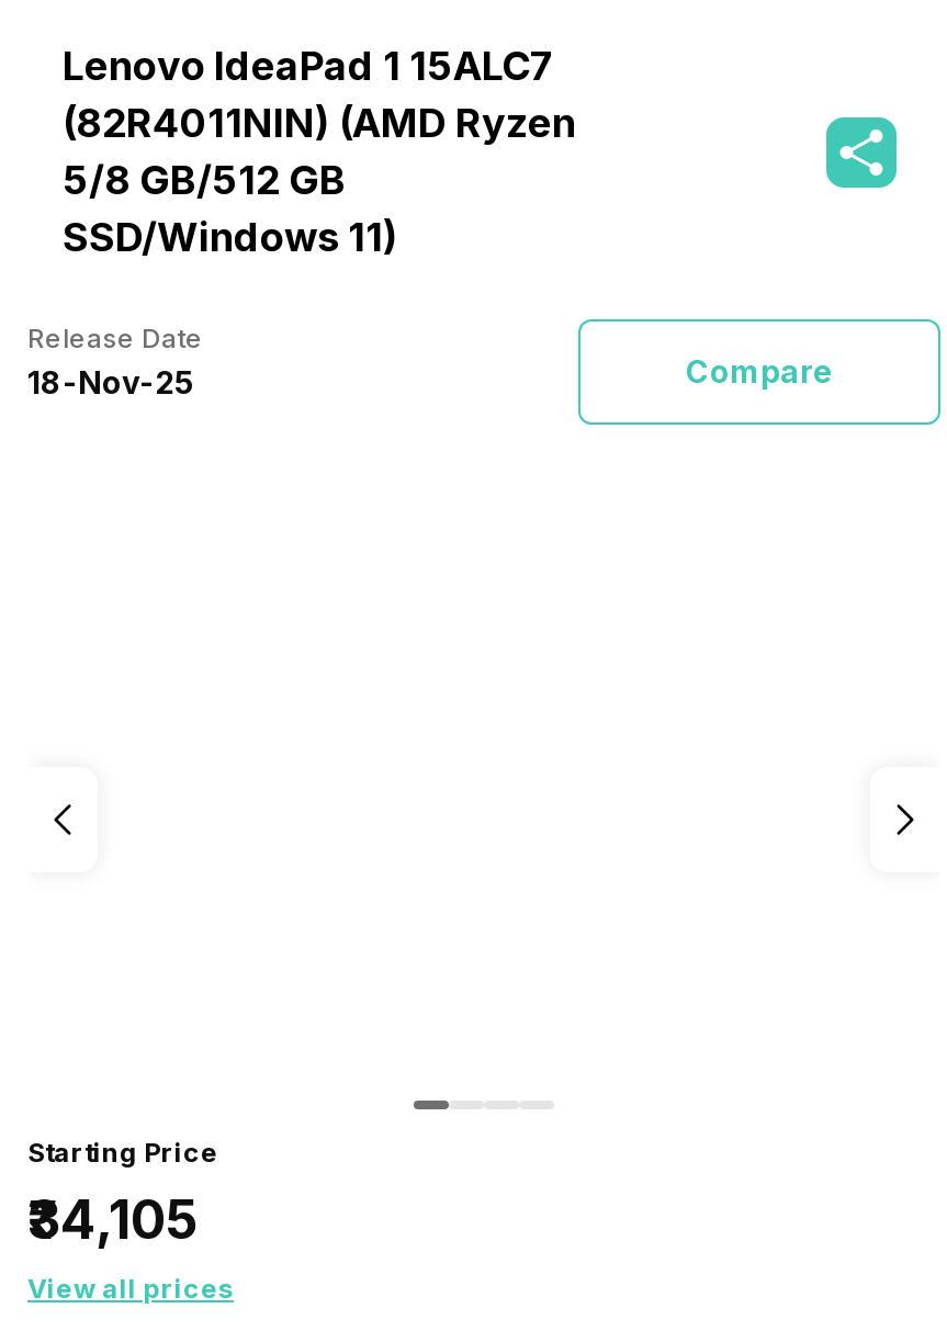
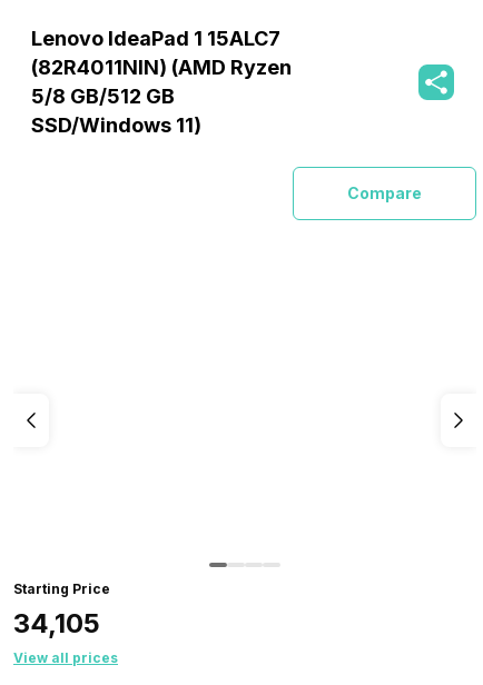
- Release Date
- 18 -Nov-25
